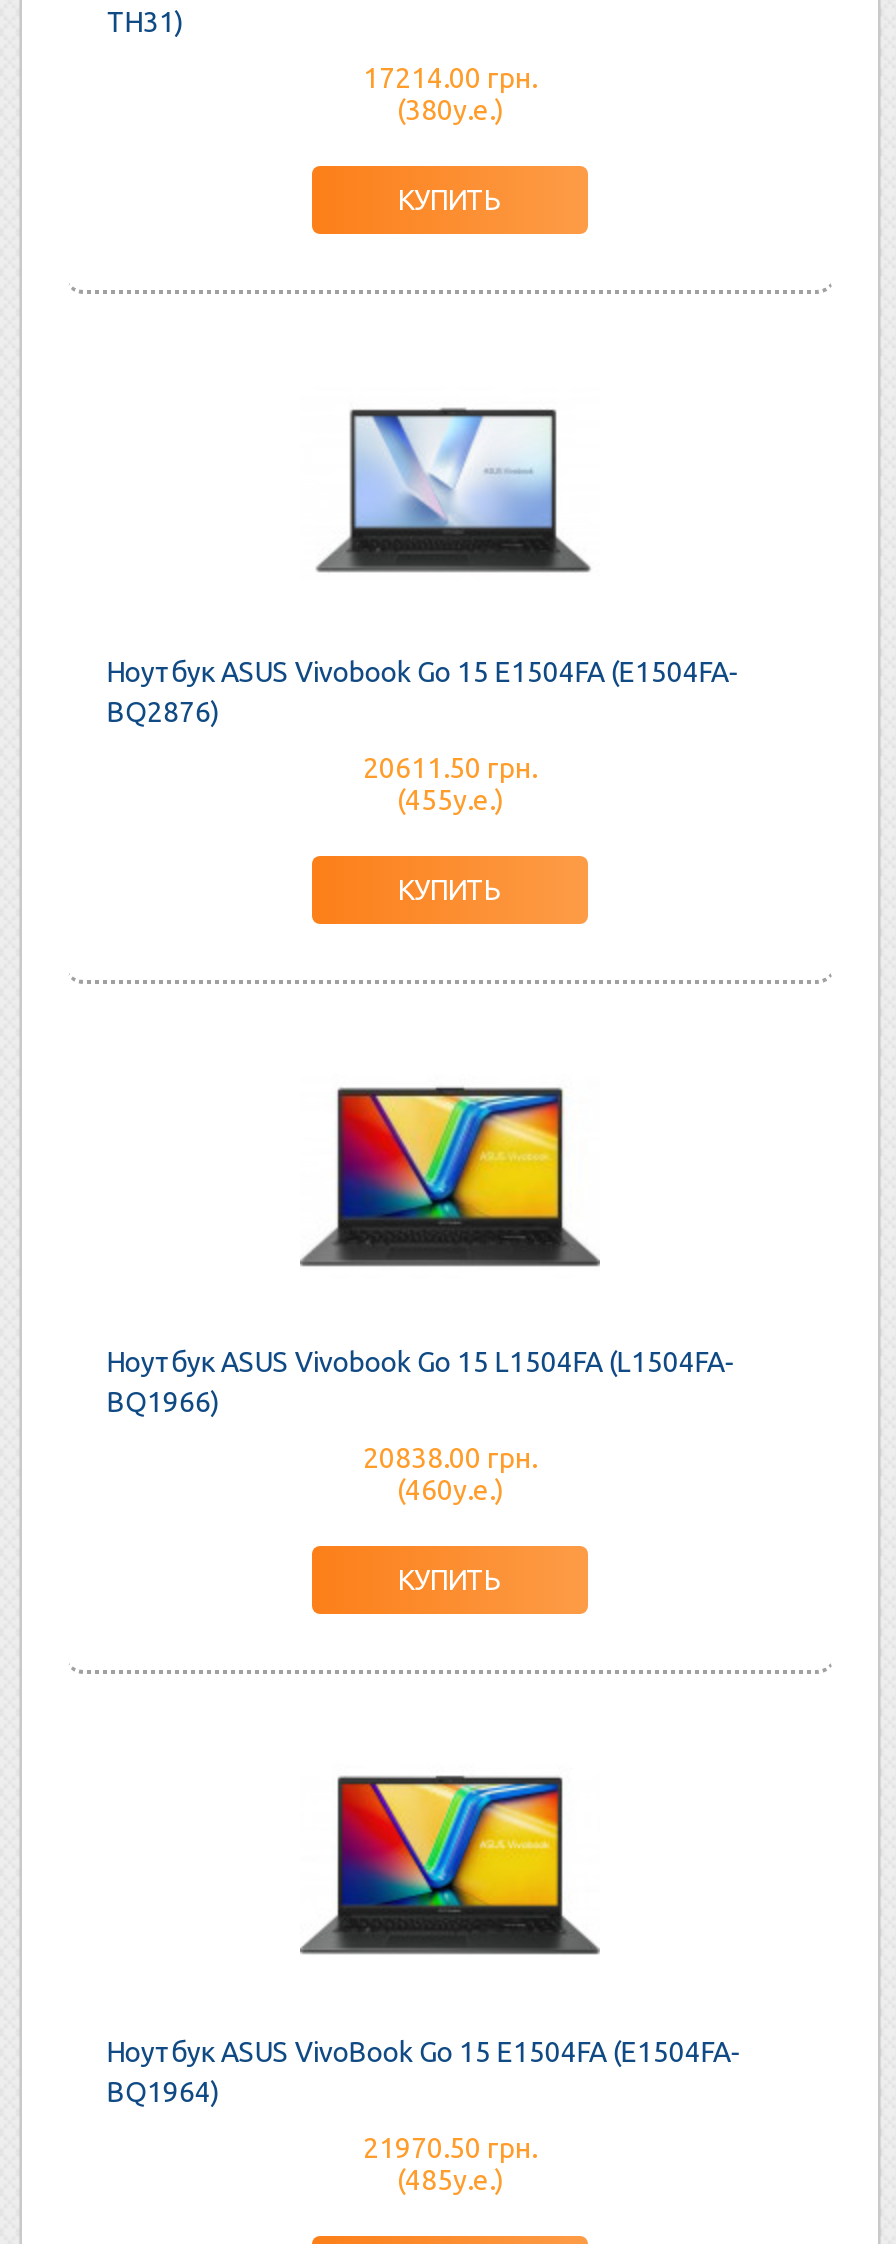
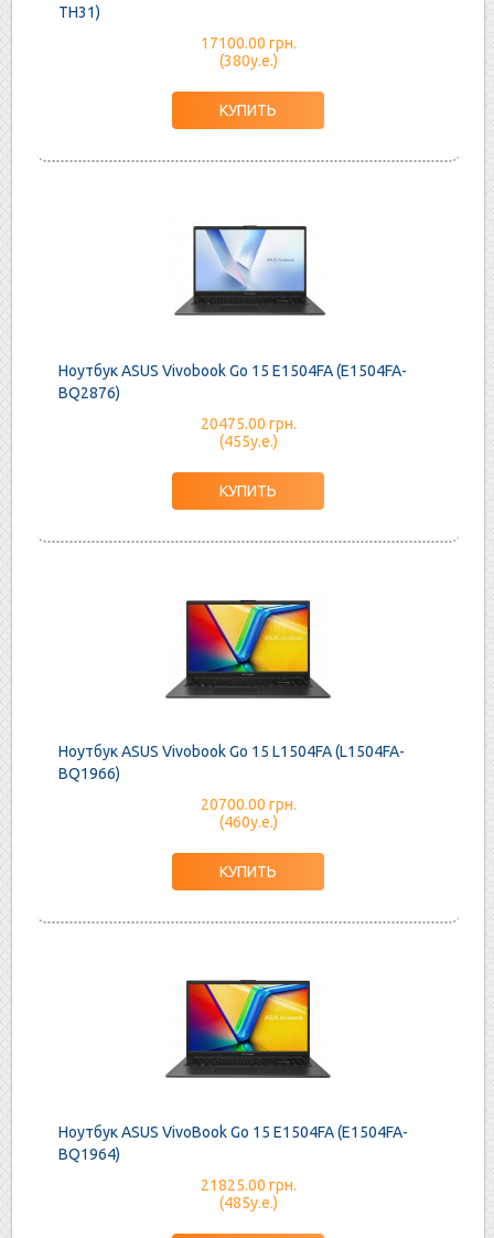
- 17214.00 грн.
+ 17100.00 грн.

- 20611.50 грн.
+ 20475.00 грн.

- 20838.00 грн.
+ 20700.00 грн.

- 21970.50 грн.
+ 21825.00 грн.
